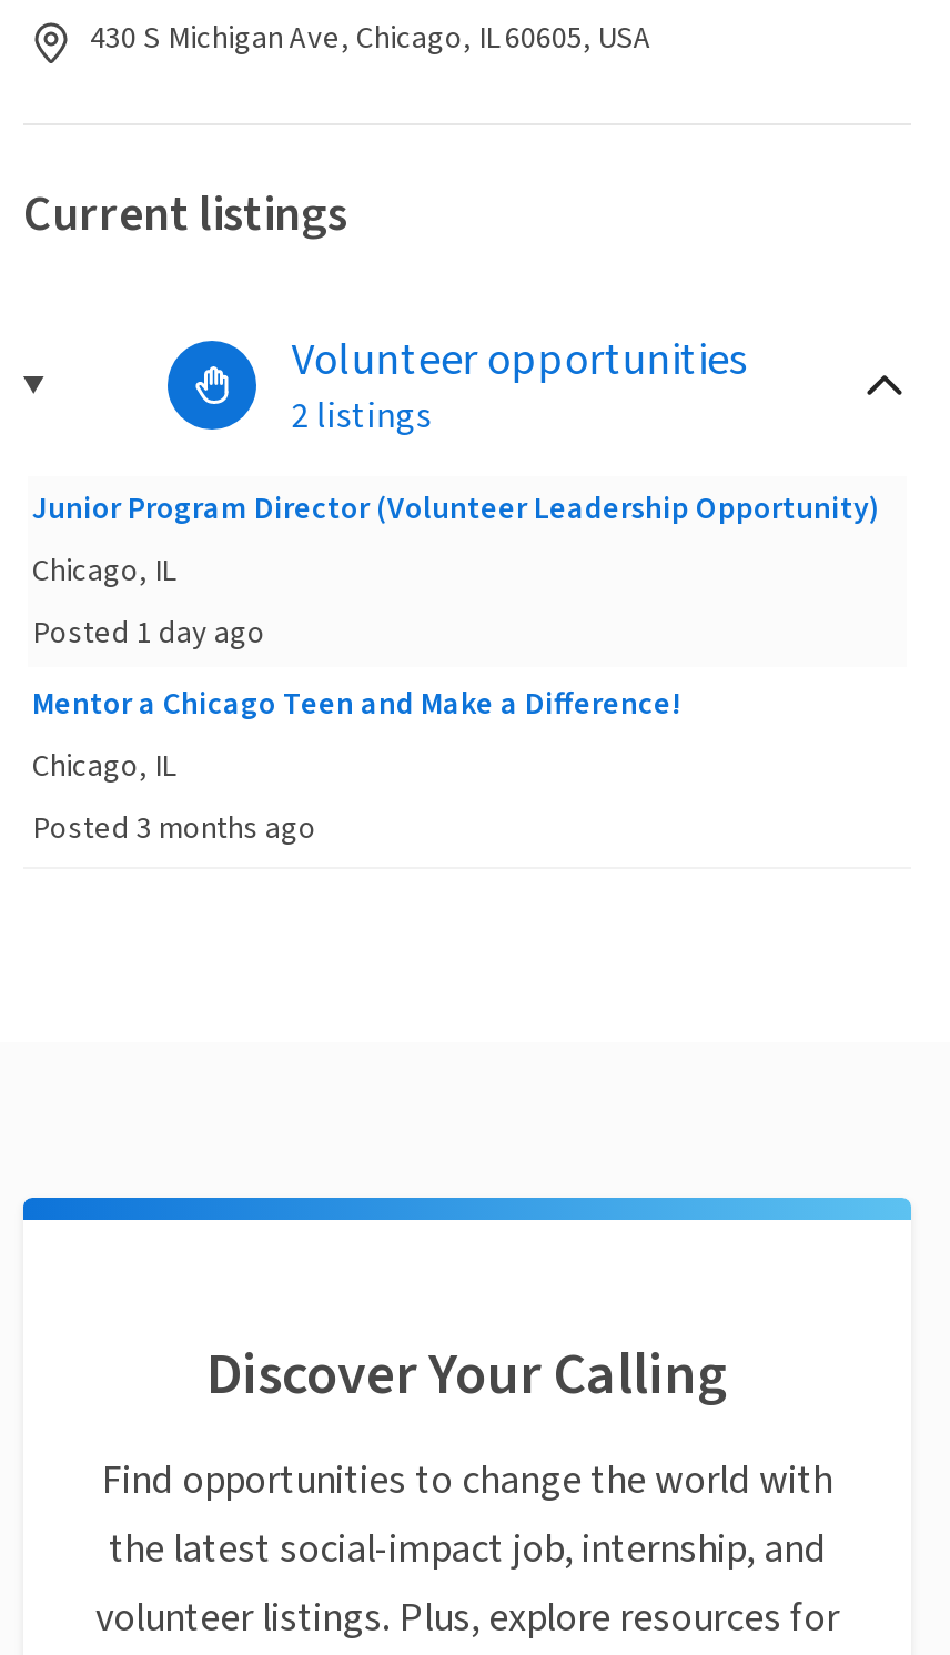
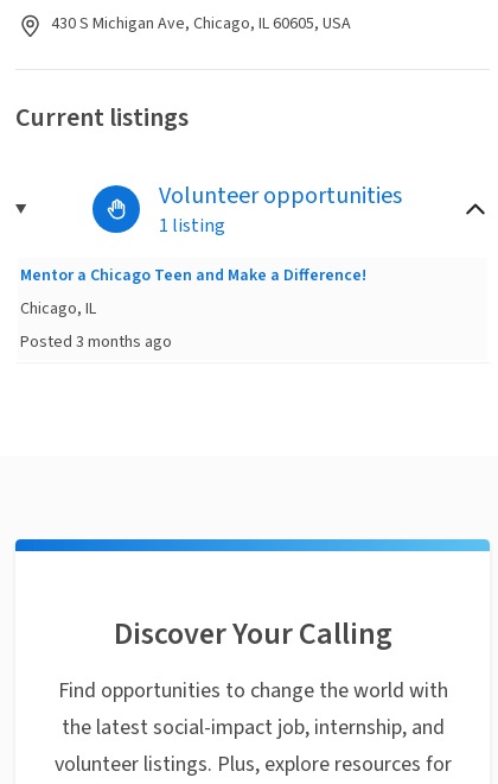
- 2 listings
- Junior Program Director (Volunteer Leadership Opportunity)
- Chicago, IL
- Posted 1 day ago
+ 1 listing
